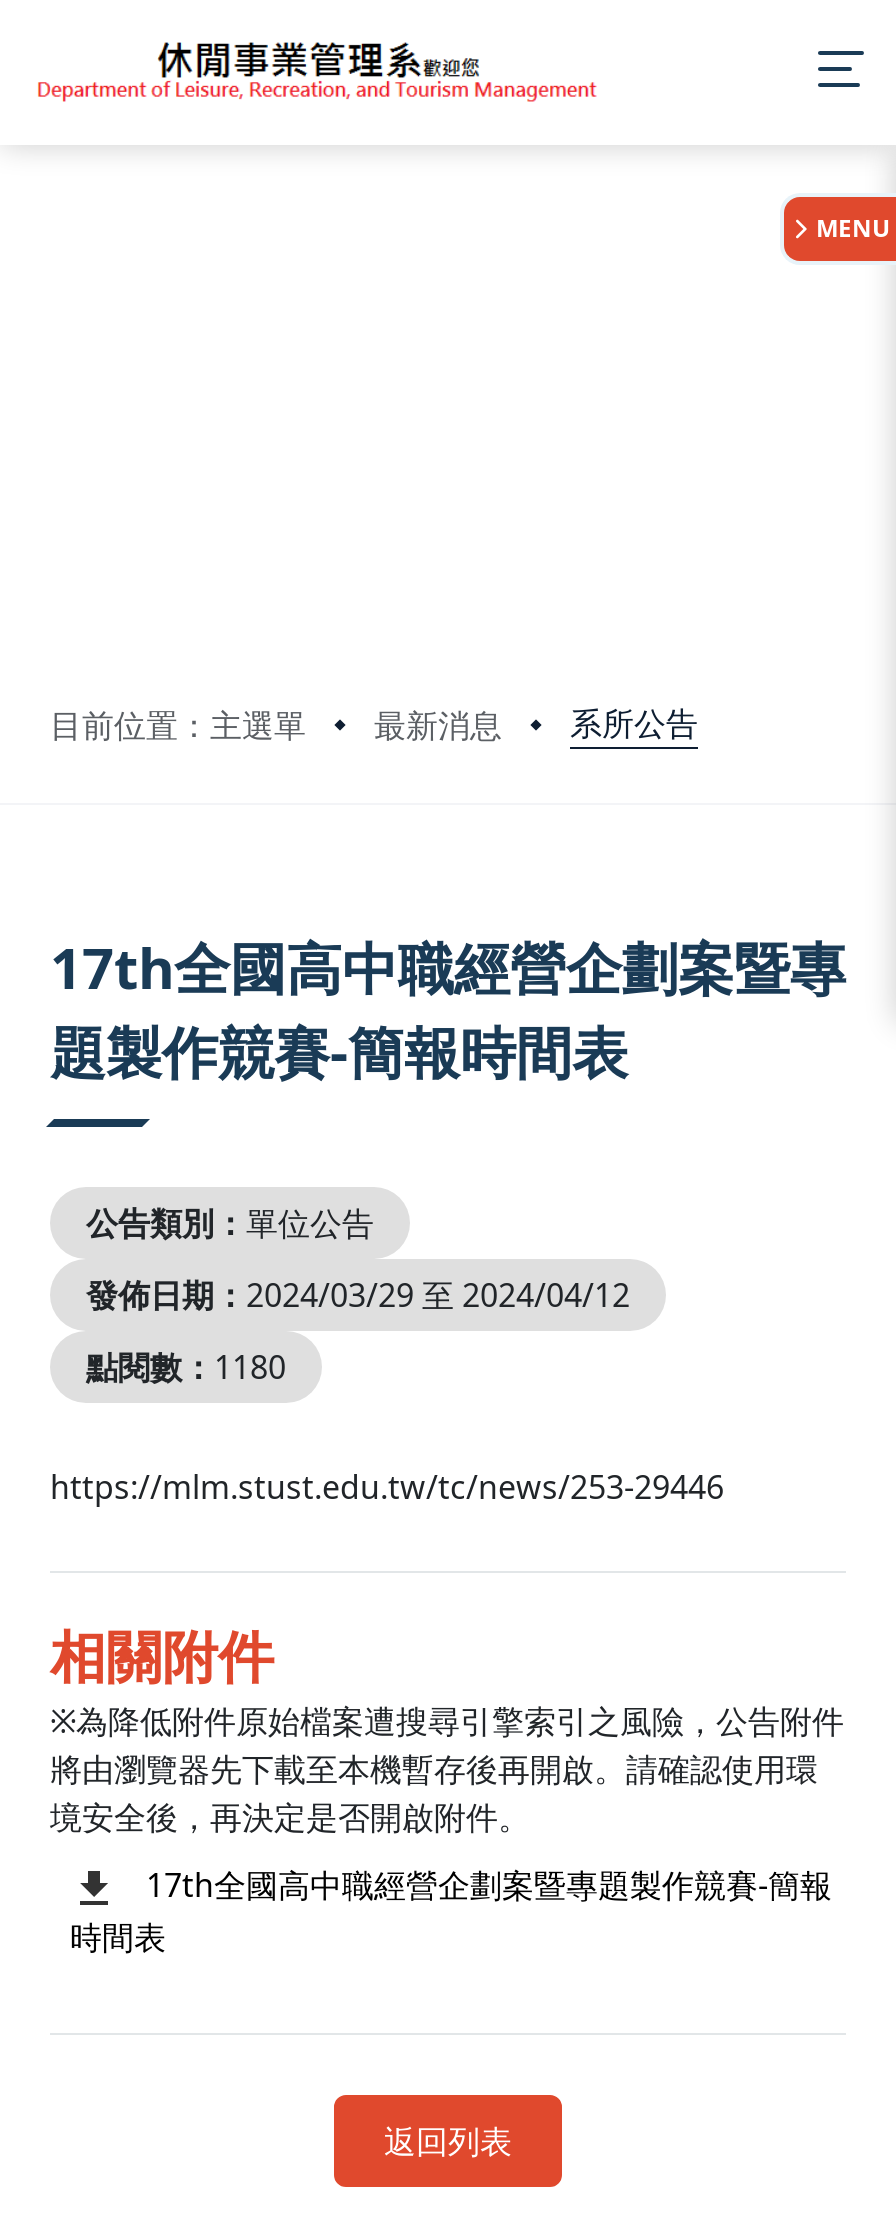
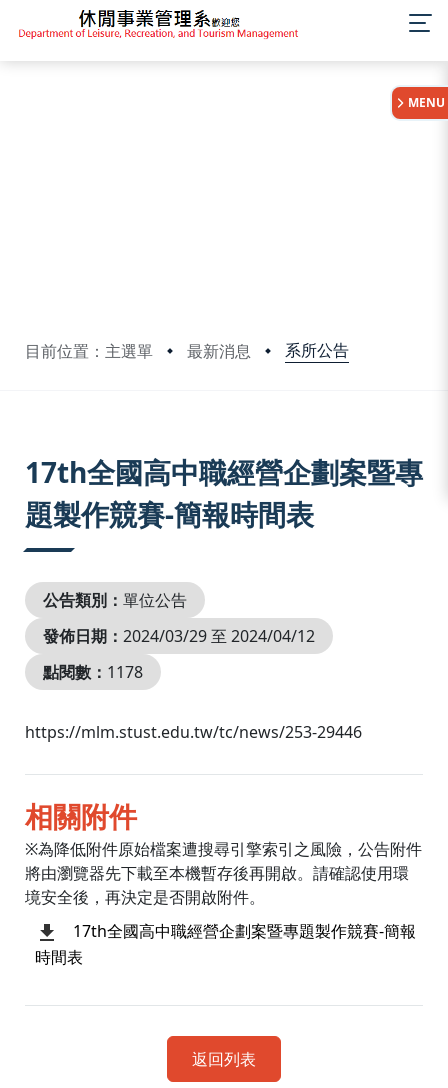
- 點閱數：1180
+ 點閱數：1178
